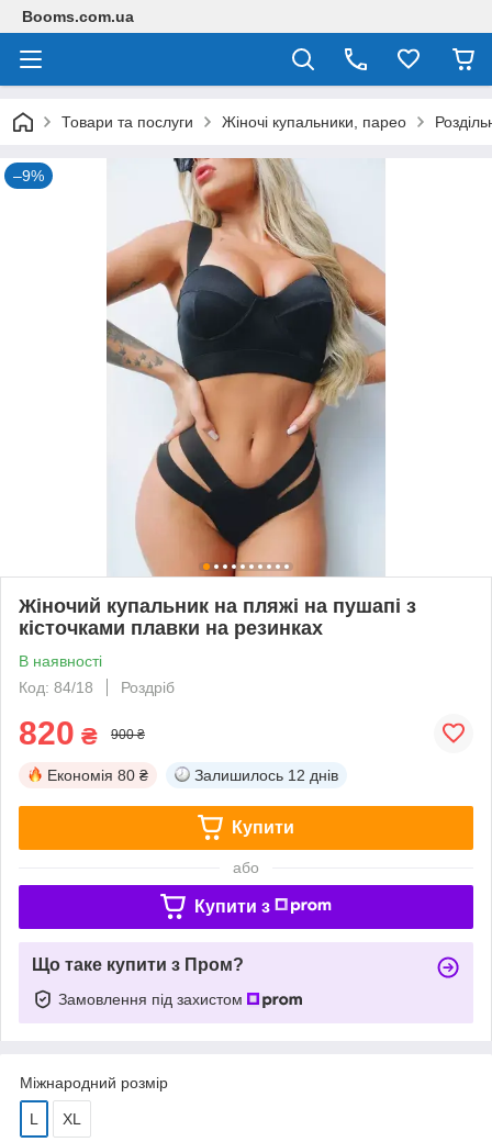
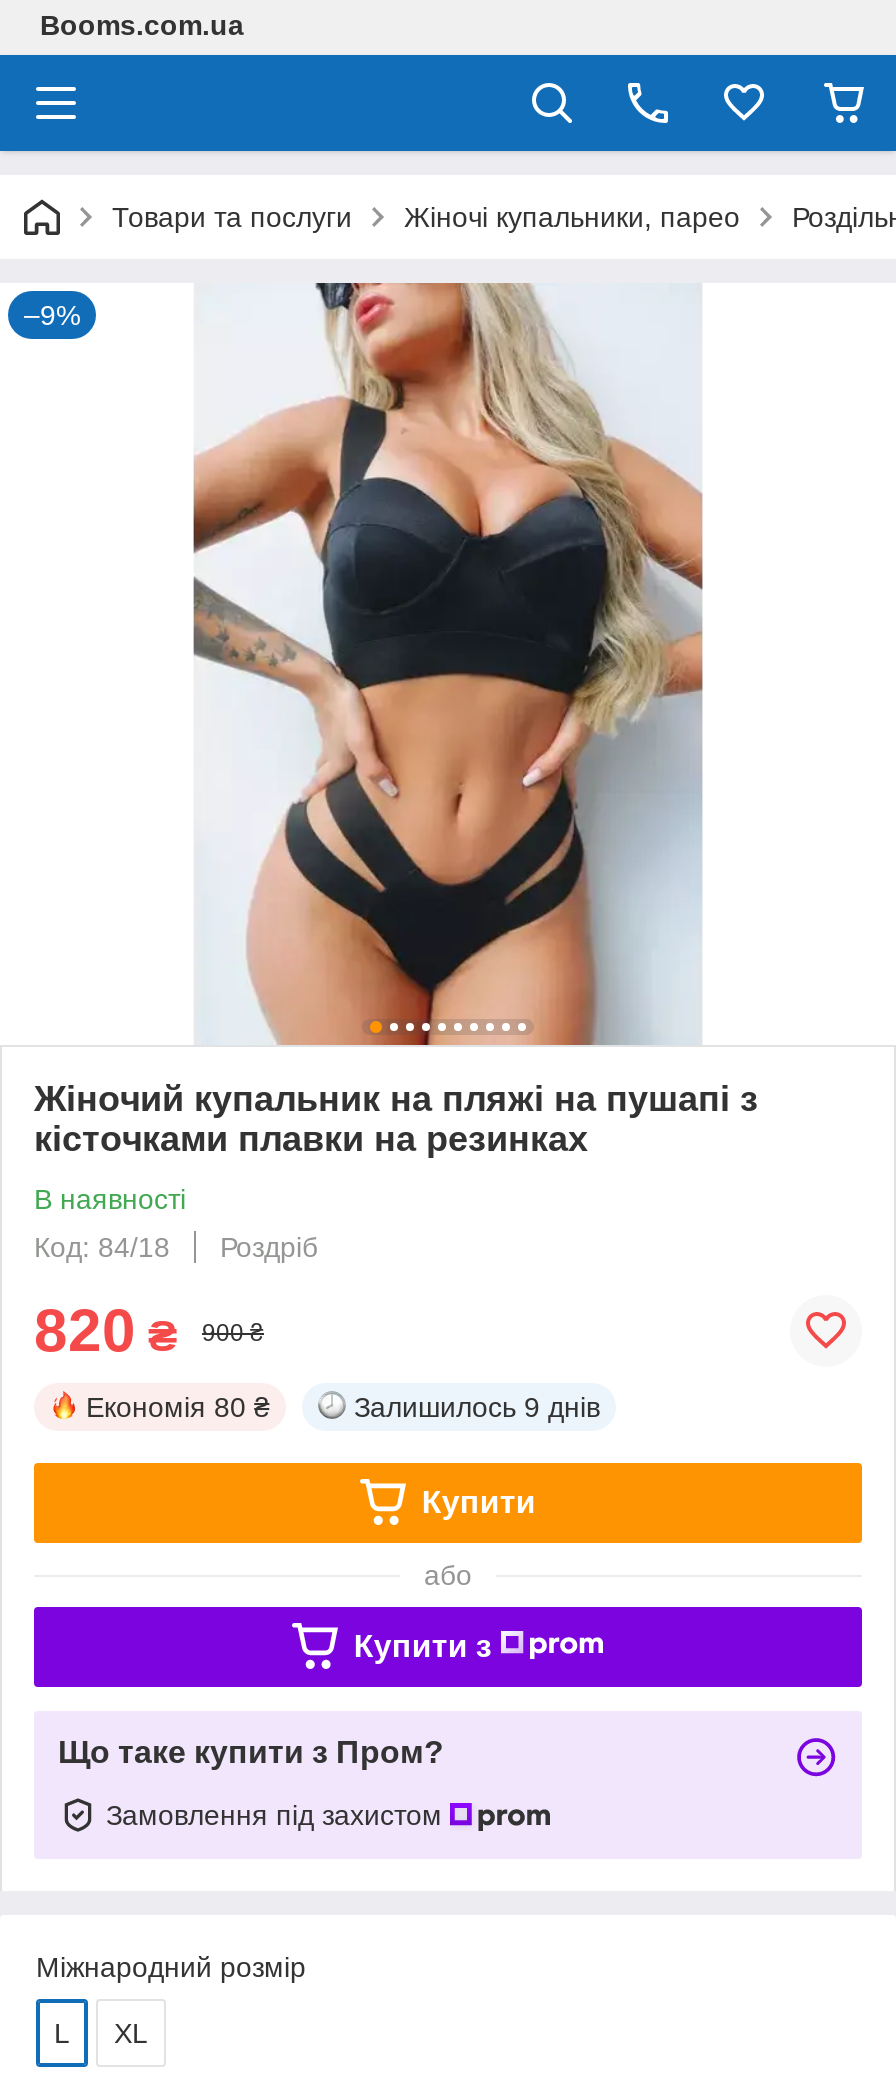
- Залишилось 12 днів
+ Залишилось 9 днів
